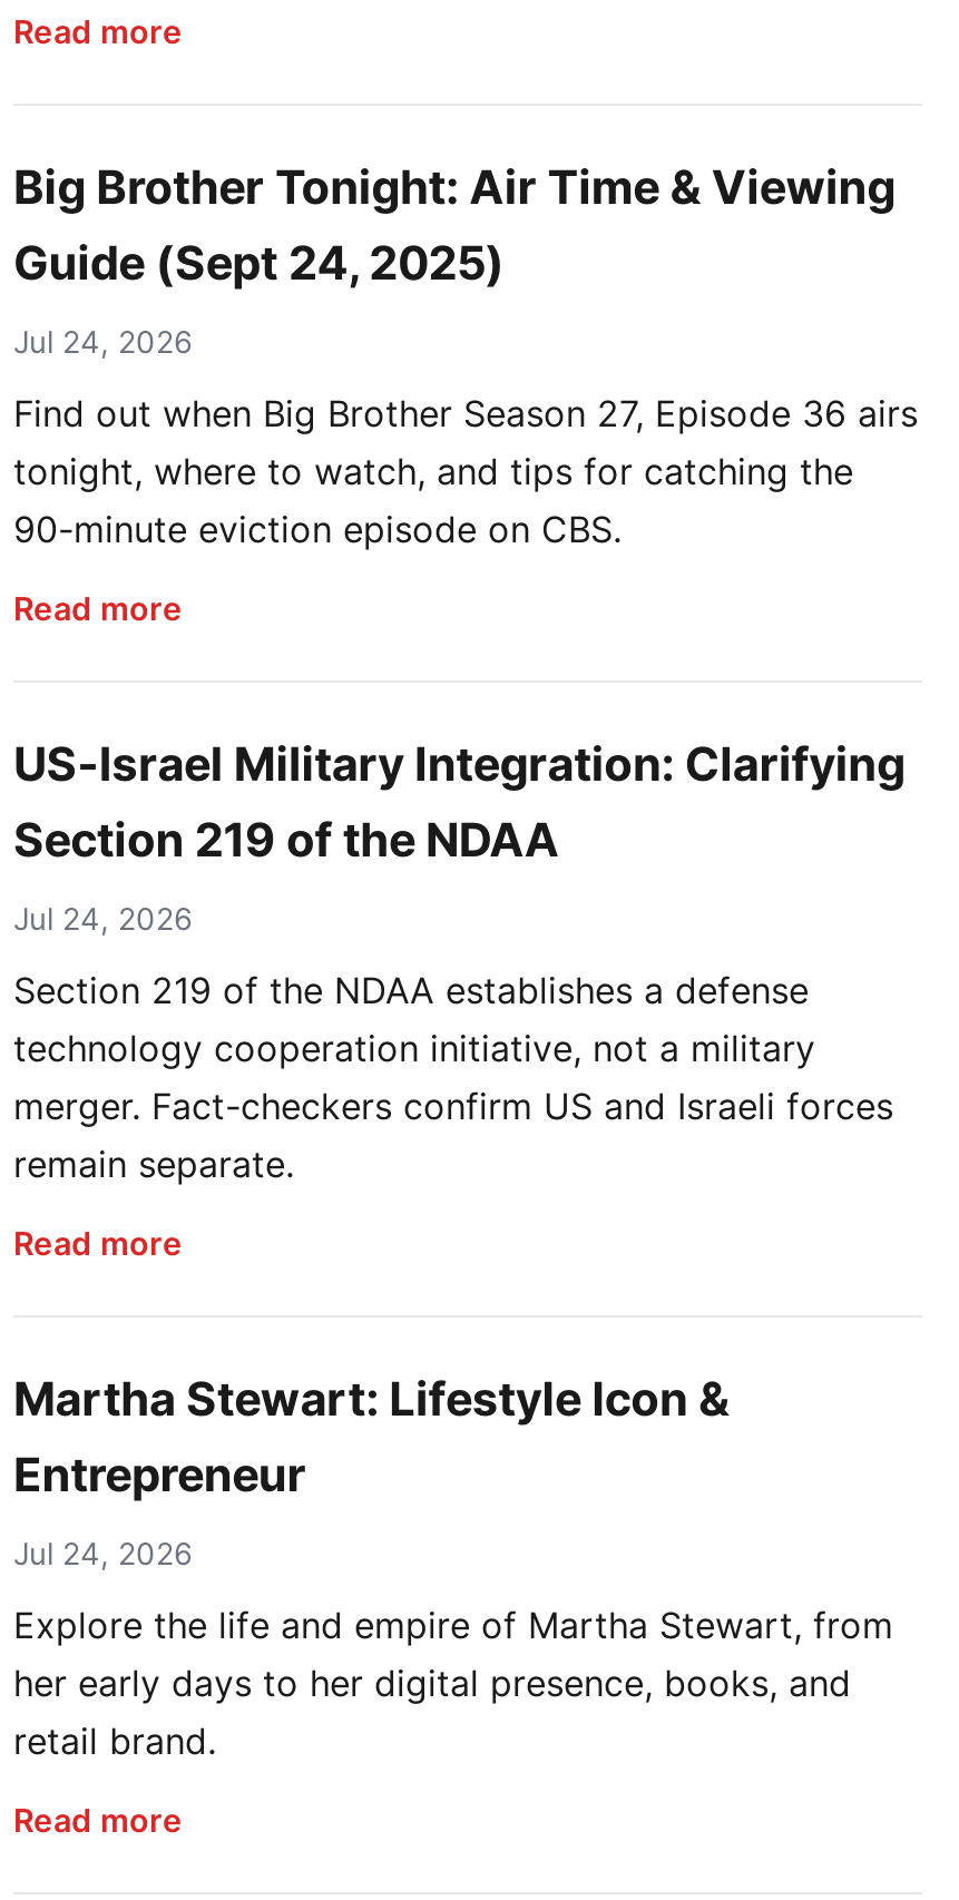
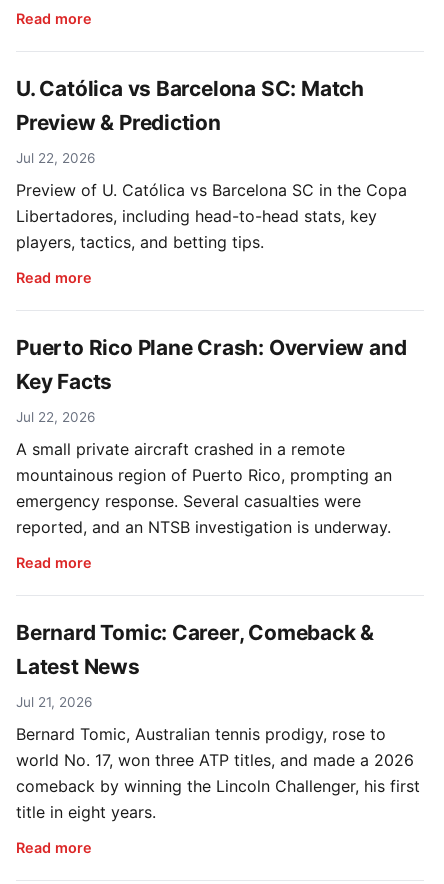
- Big Brother Tonight: Air Time & Viewing
- Guide (Sept 24, 2025)
+ U. Católica vs Barcelona SC: Match
+ Preview & Prediction

- Jul 24, 2026
+ Jul 22, 2026

- Find out when Big Brother Season 27, Episode 36 airs
- tonight, where to watch, and tips for catching the
- 90-minute eviction episode on CBS.
+ Preview of U. Católica vs Barcelona SC in the Copa
+ Libertadores, including head-to-head stats, key
+ players, tactics, and betting tips.

- US-Israel Military Integration: Clarifying
- Section 219 of the NDAA
+ Puerto Rico Plane Crash: Overview and
+ Key Facts

- Jul 24, 2026
+ Jul 22, 2026

- Section 219 of the NDAA establishes a defense
- technology cooperation initiative, not a military
- merger. Fact-checkers confirm US and Israeli forces
- remain separate.
+ A small private aircraft crashed in a remote
+ mountainous region of Puerto Rico, prompting an
+ emergency response. Several casualties were
+ reported, and an NTSB investigation is underway.

- Martha Stewart: Lifestyle Icon &
- Entrepreneur
+ Bernard Tomic: Career, Comeback &
+ Latest News

- Jul 24, 2026
+ Jul 21, 2026

- Explore the life and empire of Martha Stewart, from
- her early days to her digital presence, books, and
- retail brand.
+ Bernard Tomic, Australian tennis prodigy, rose to
+ world No. 17, won three ATP titles, and made a 2026
+ comeback by winning the Lincoln Challenger, his first
+ title in eight years.
